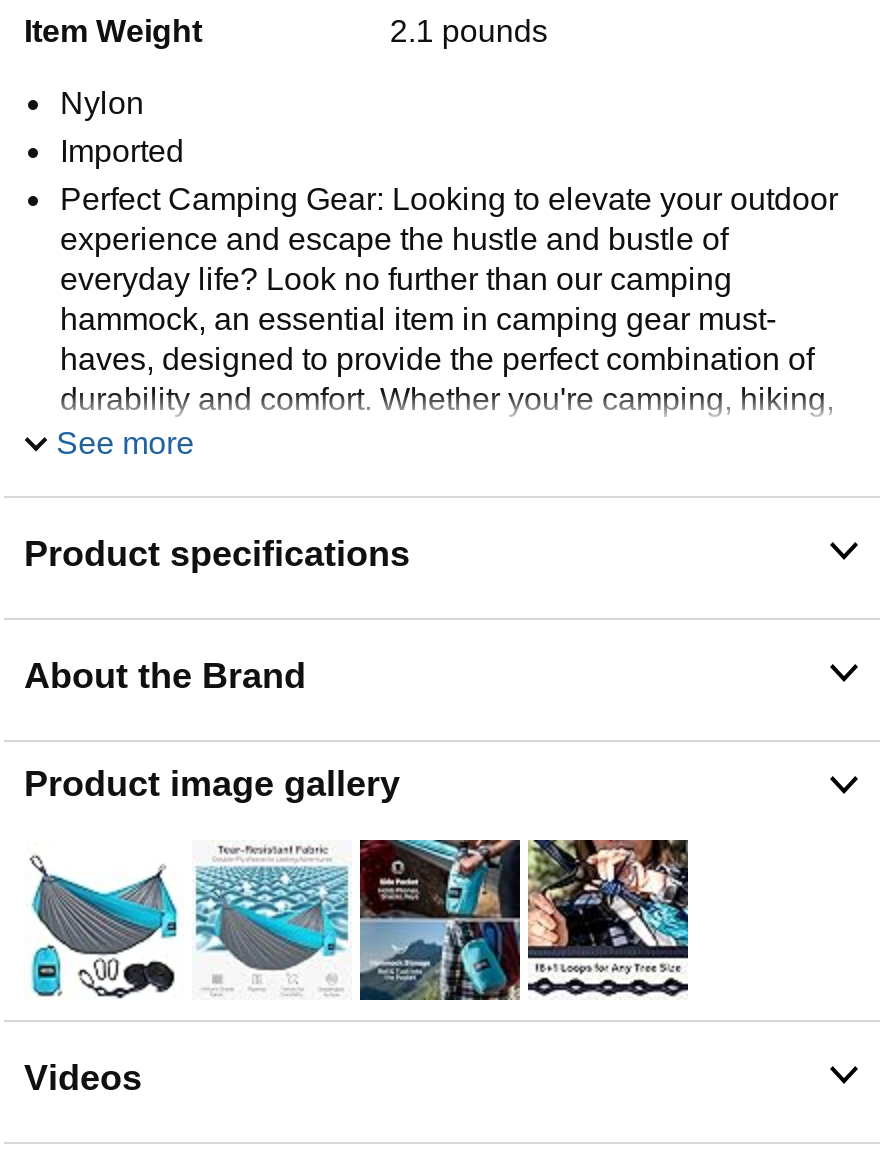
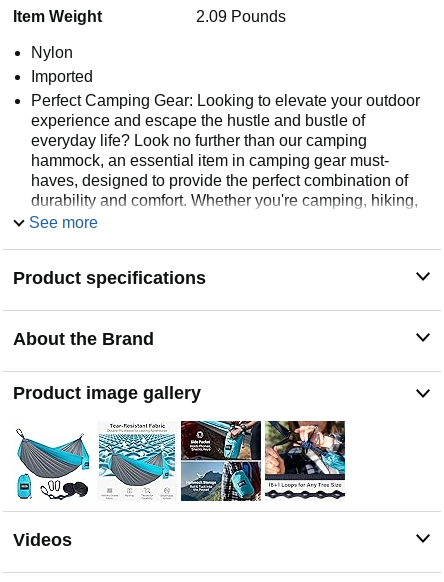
- 2.1 pounds
+ 2.09 Pounds
